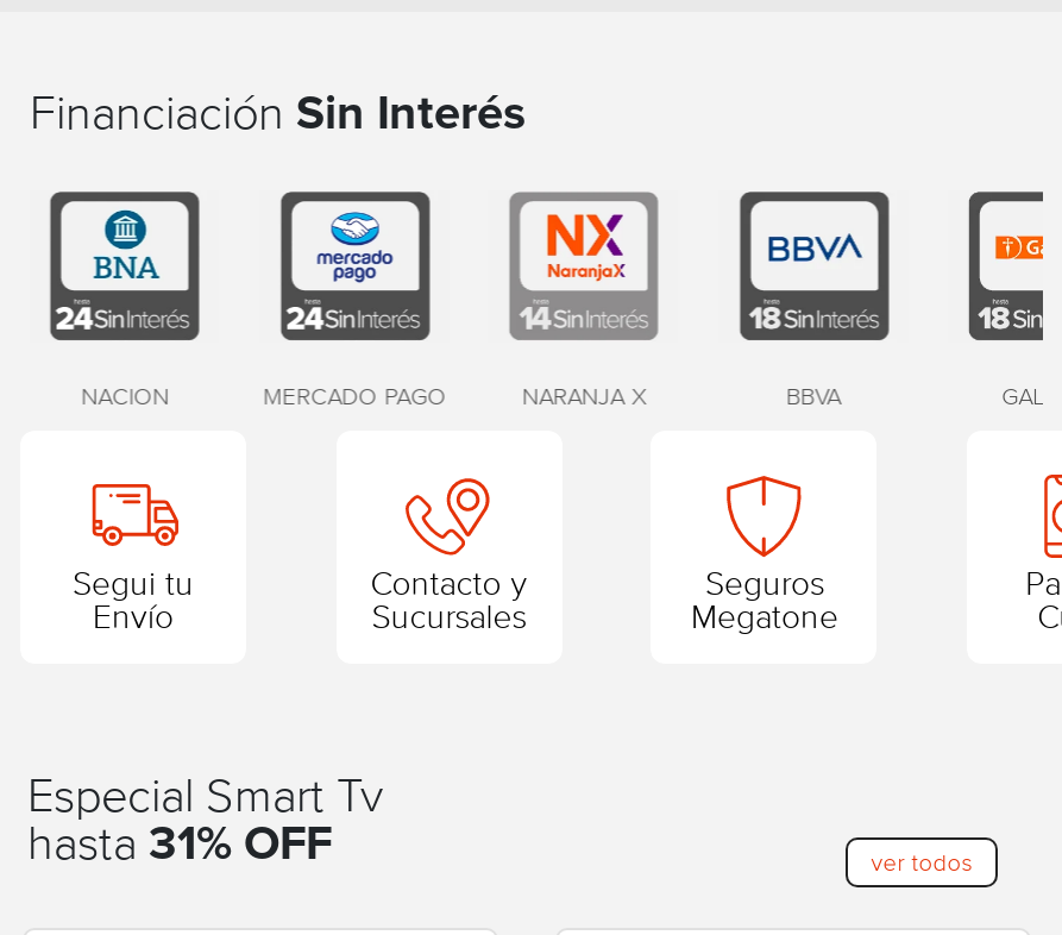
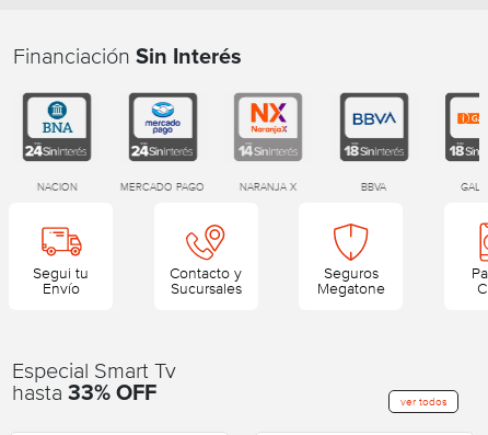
- hasta 31% OFF
+ hasta 33% OFF
